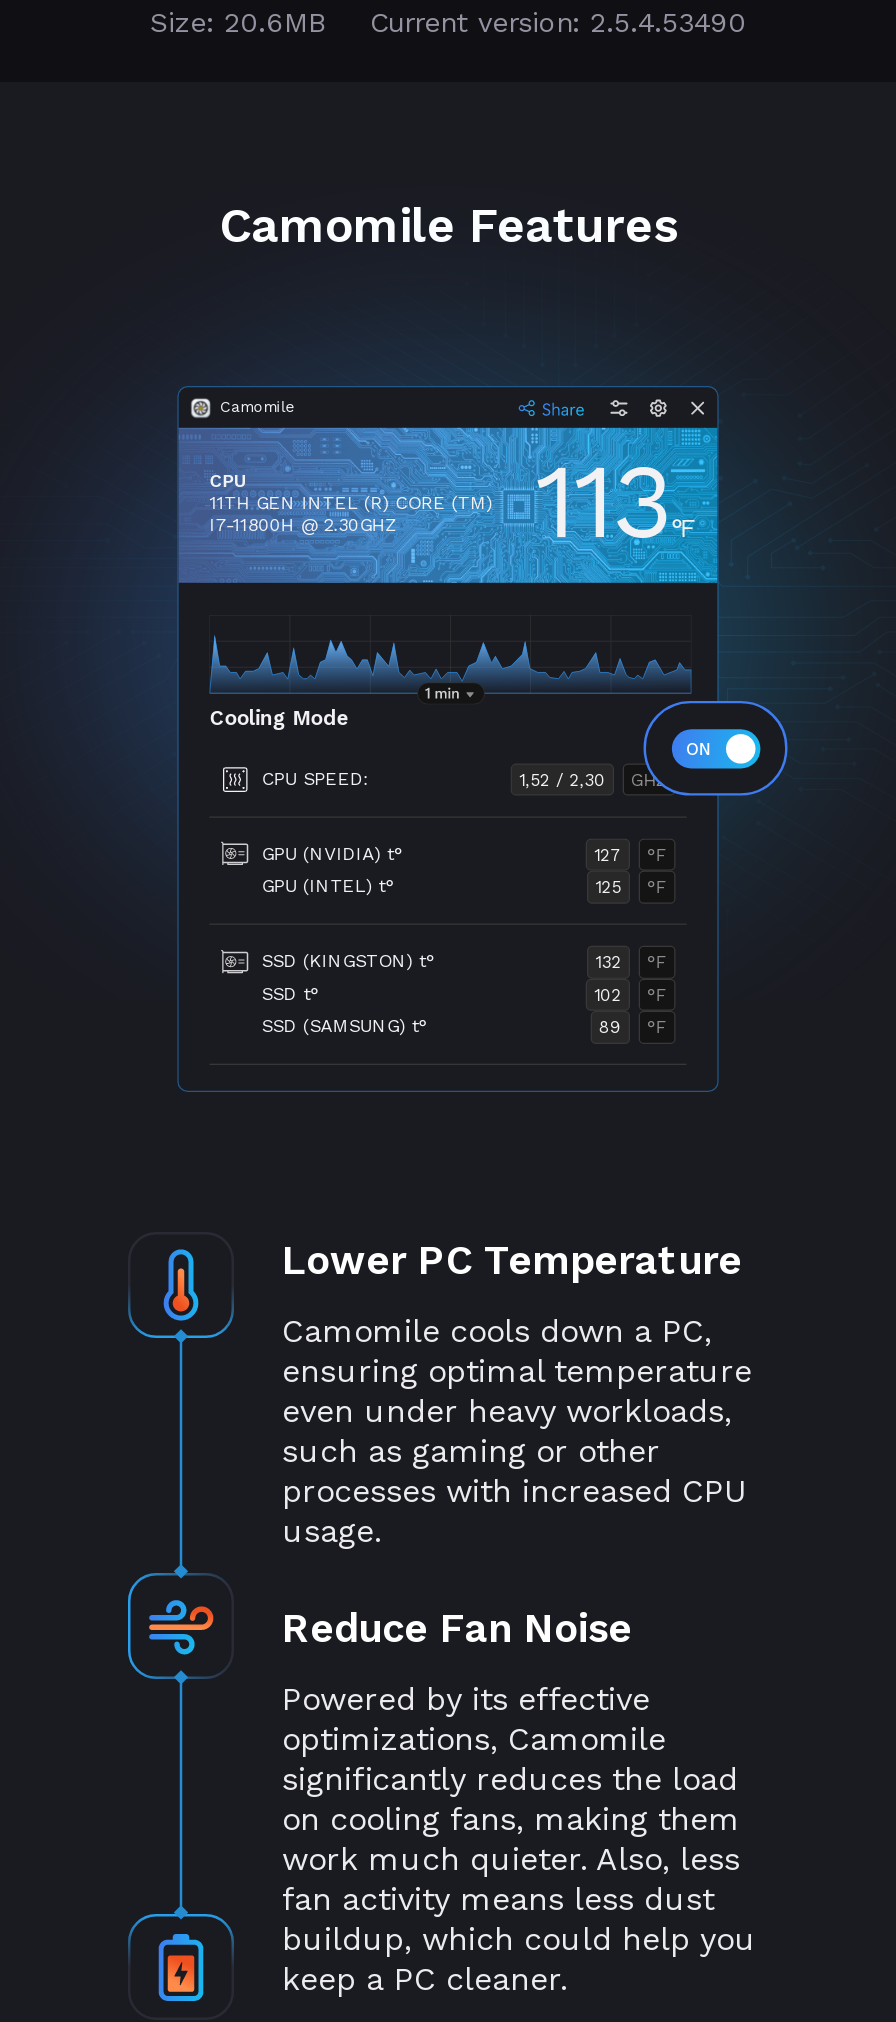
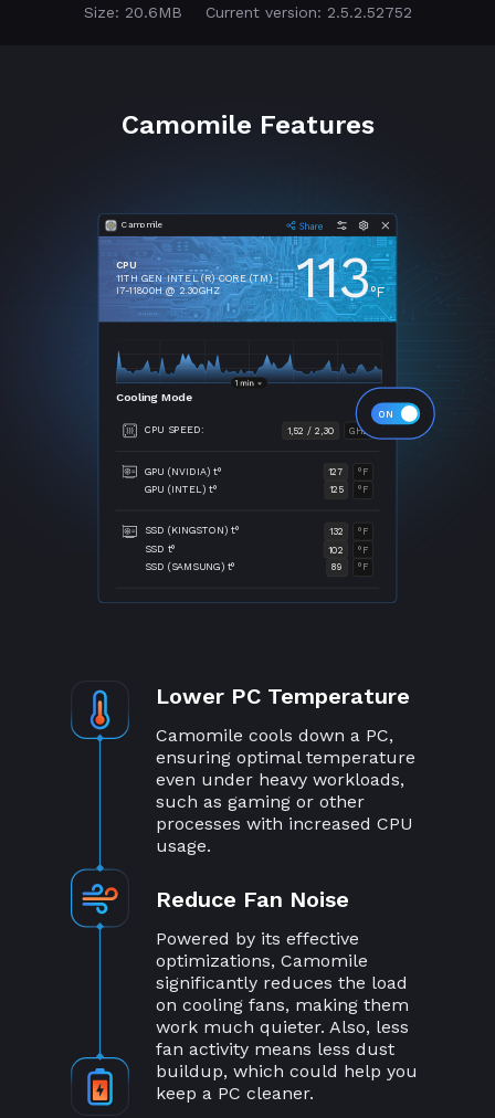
- Current version: 2.5.4.53490
+ Current version: 2.5.2.52752
